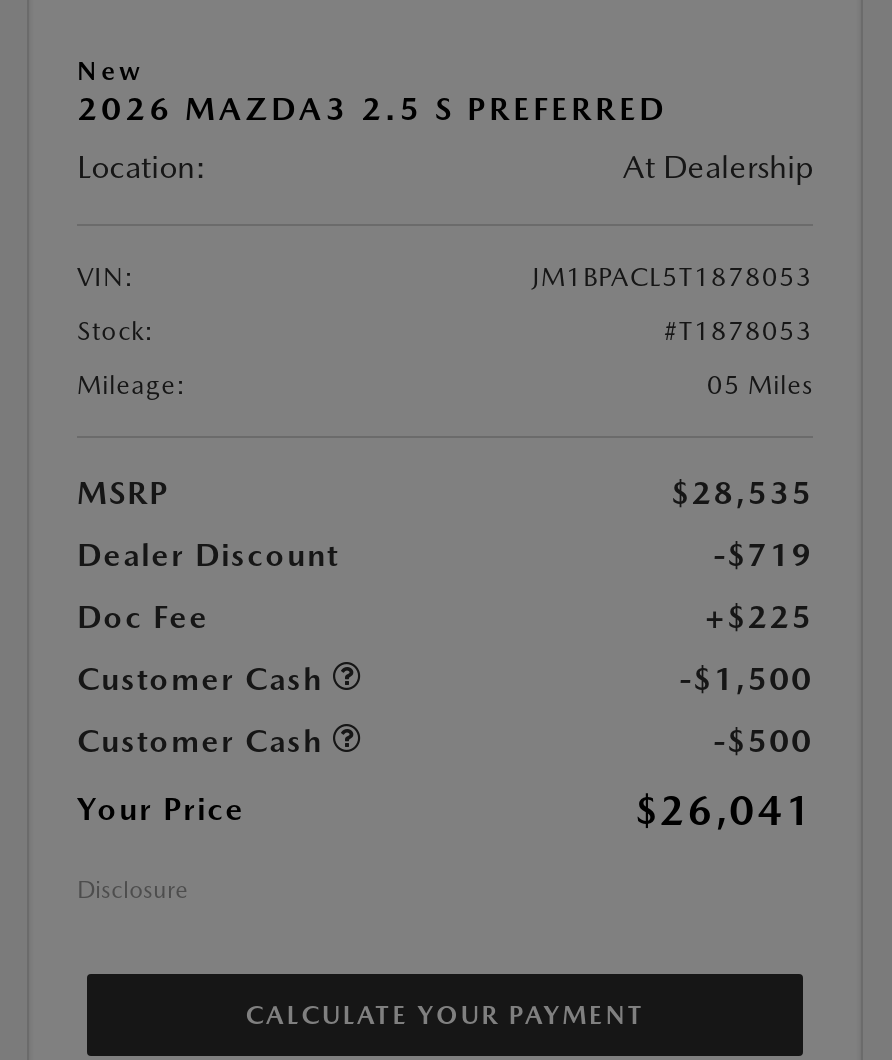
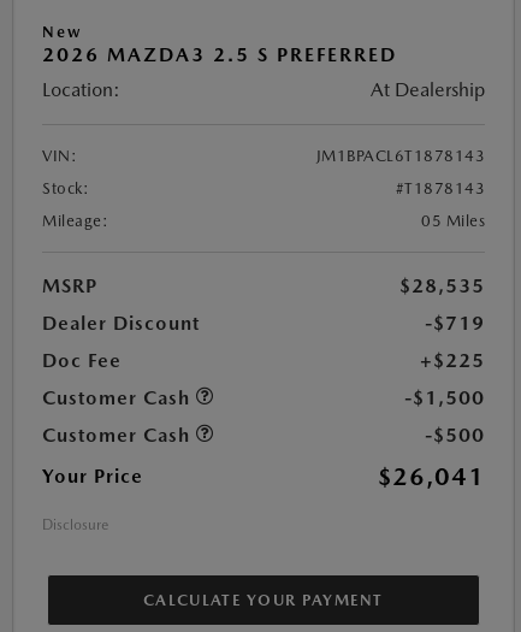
- JM1BPACL5T1878053
+ JM1BPACL6T1878143

- #T1878053
+ #T1878143
